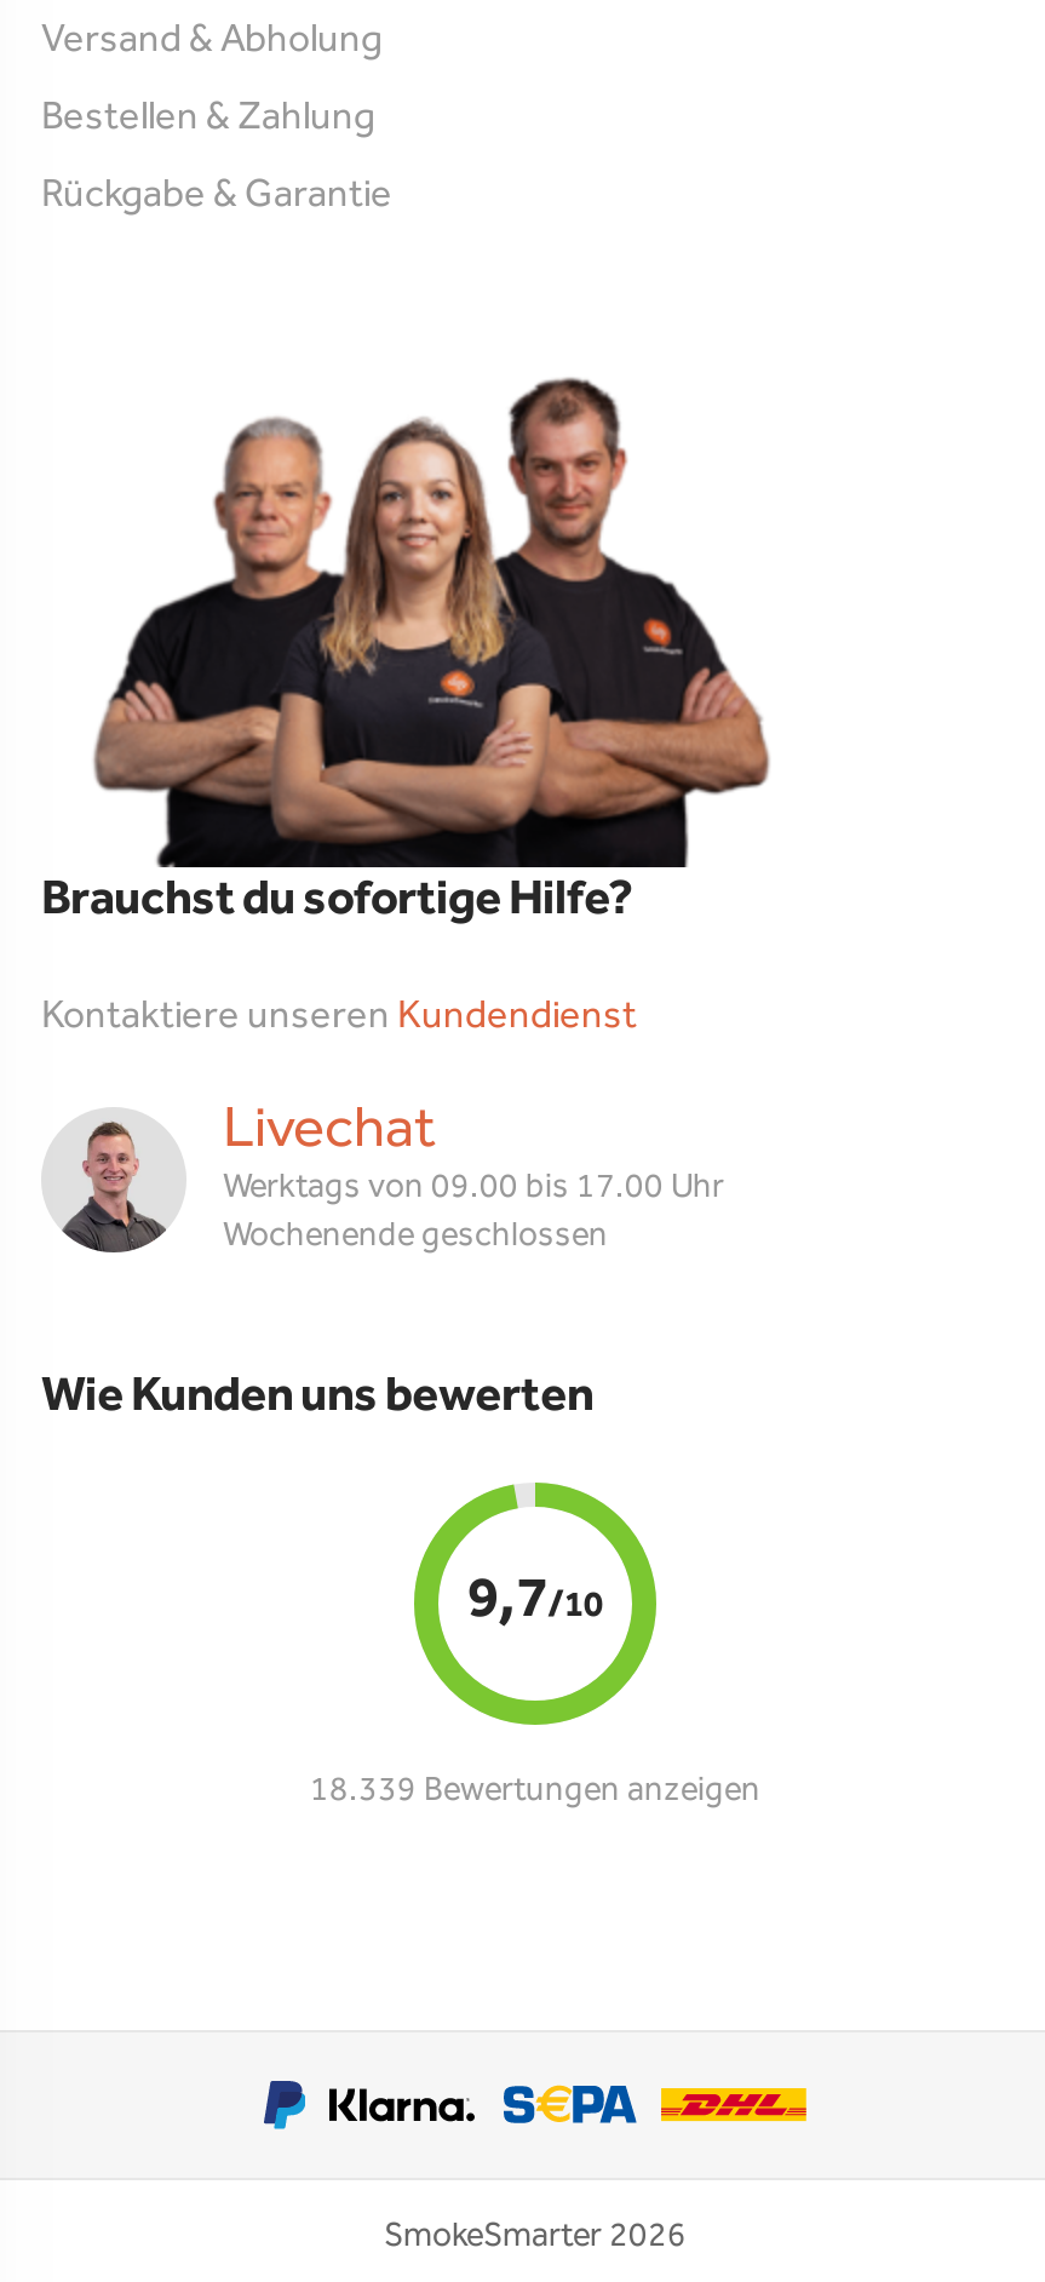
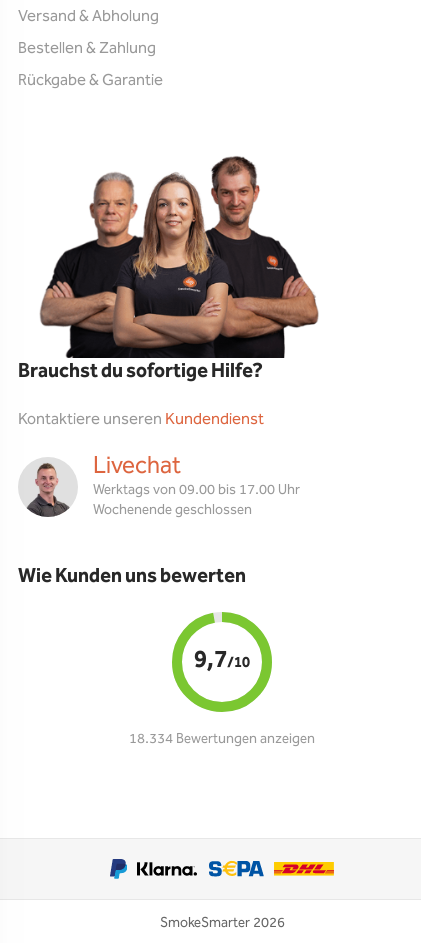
- 18.339 Bewertungen anzeigen
+ 18.334 Bewertungen anzeigen
